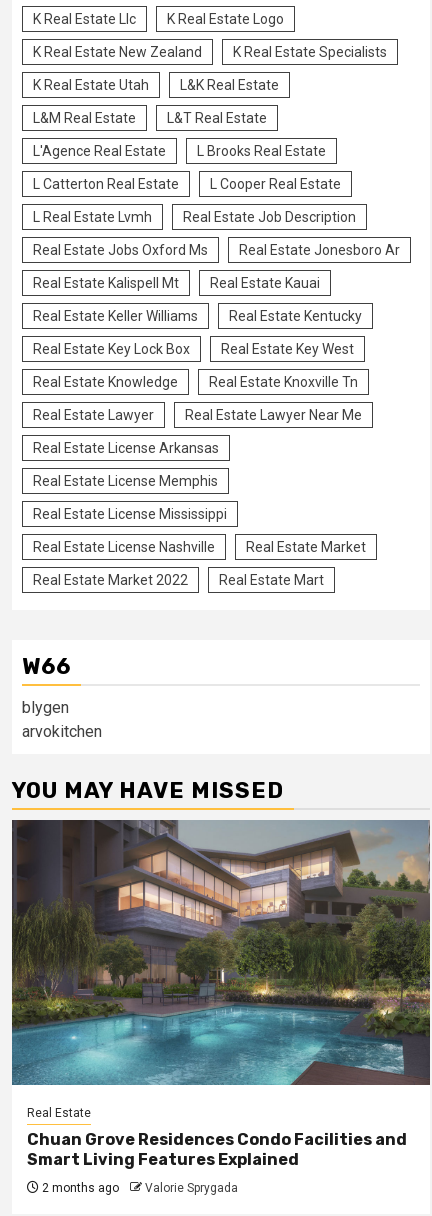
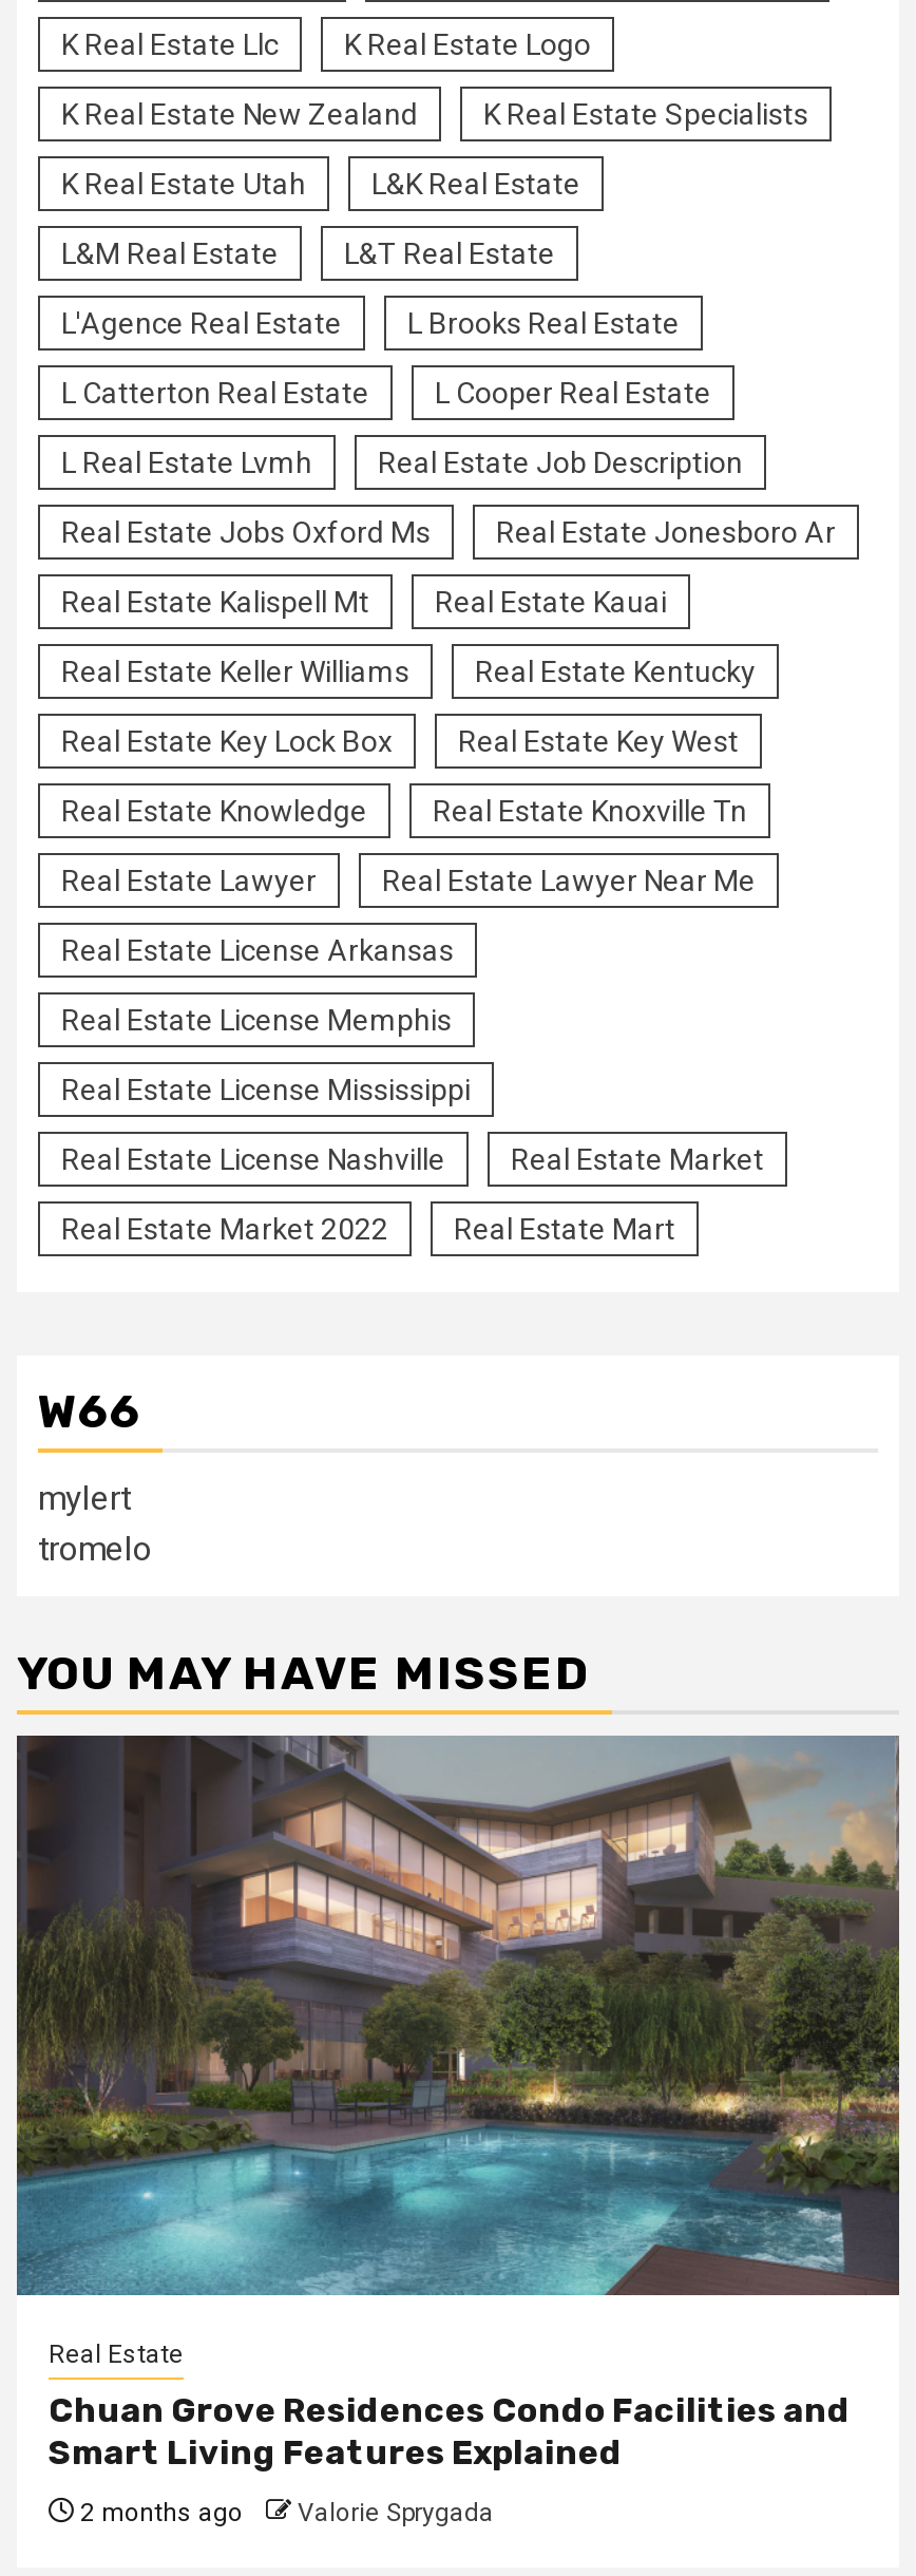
- blygen
- arvokitchen
+ mylert
+ tromelo
